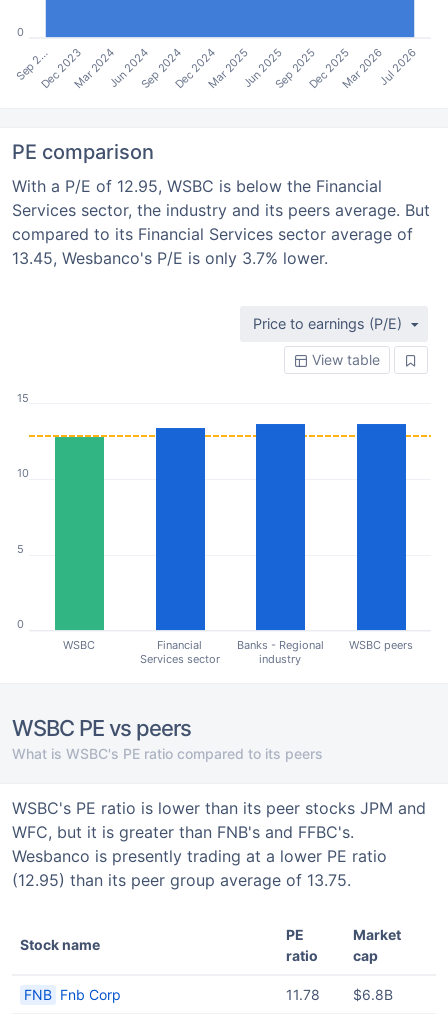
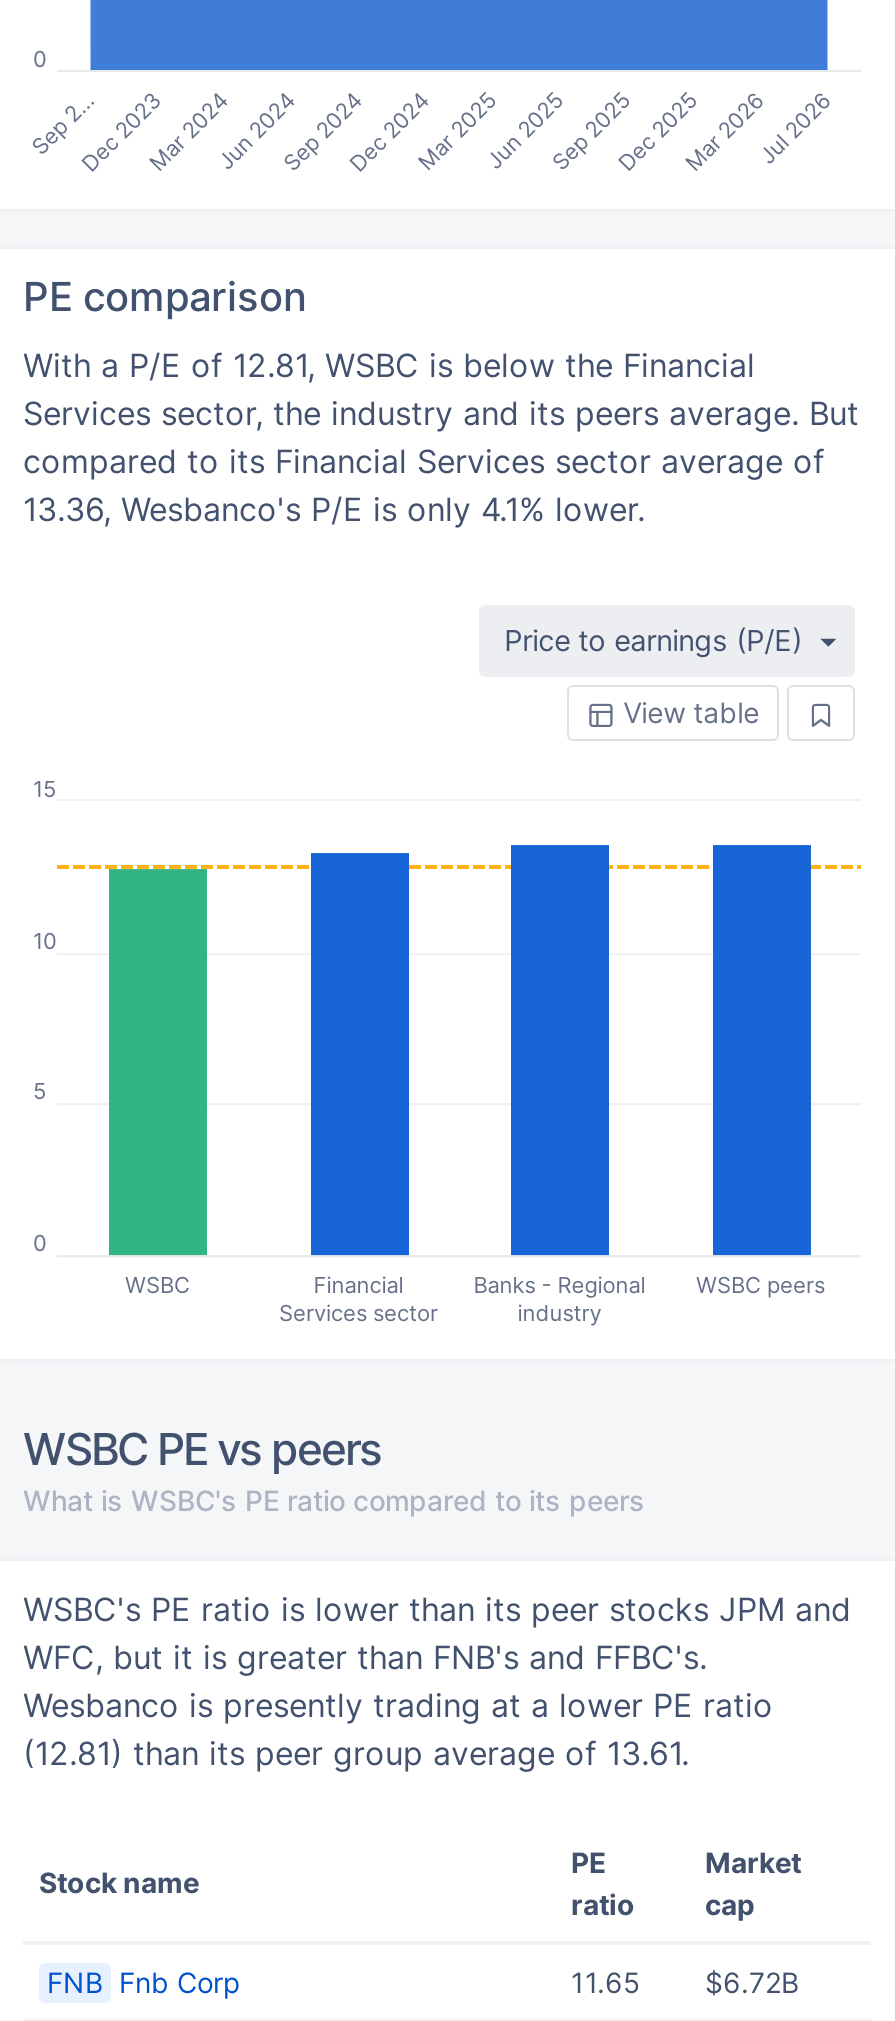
- With a P/E of 12.95, WSBC is below the Financial
+ With a P/E of 12.81, WSBC is below the Financial

- 13.45, Wesbanco's P/E is only 3.7% lower.
+ 13.36, Wesbanco's P/E is only 4.1% lower.

- (12.95) than its peer group average of 13.75.
+ (12.81) than its peer group average of 13.61.

- 11.78
- $6.8B
+ 11.65
+ $6.72B
